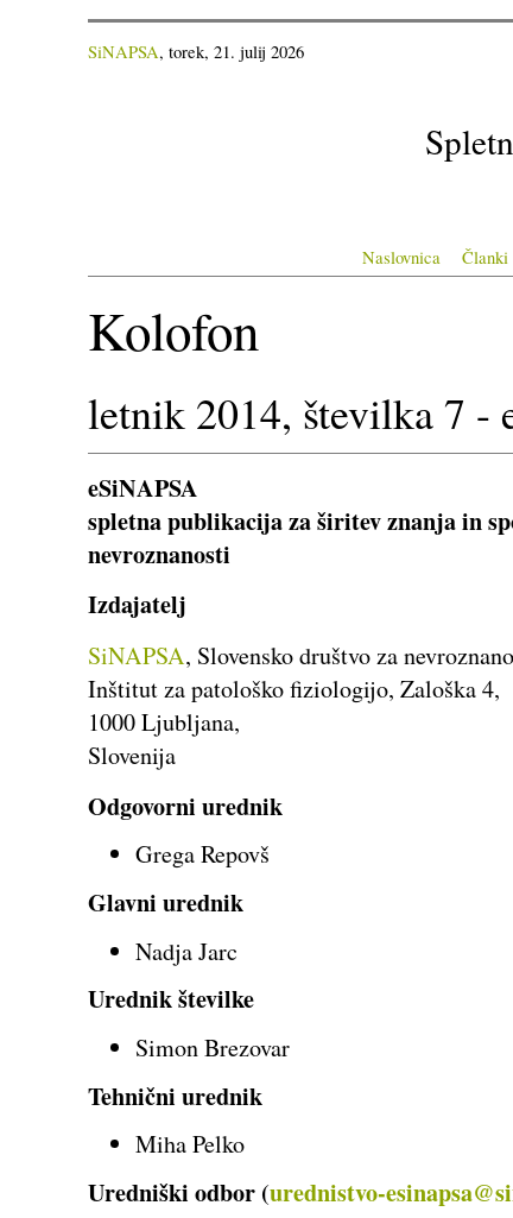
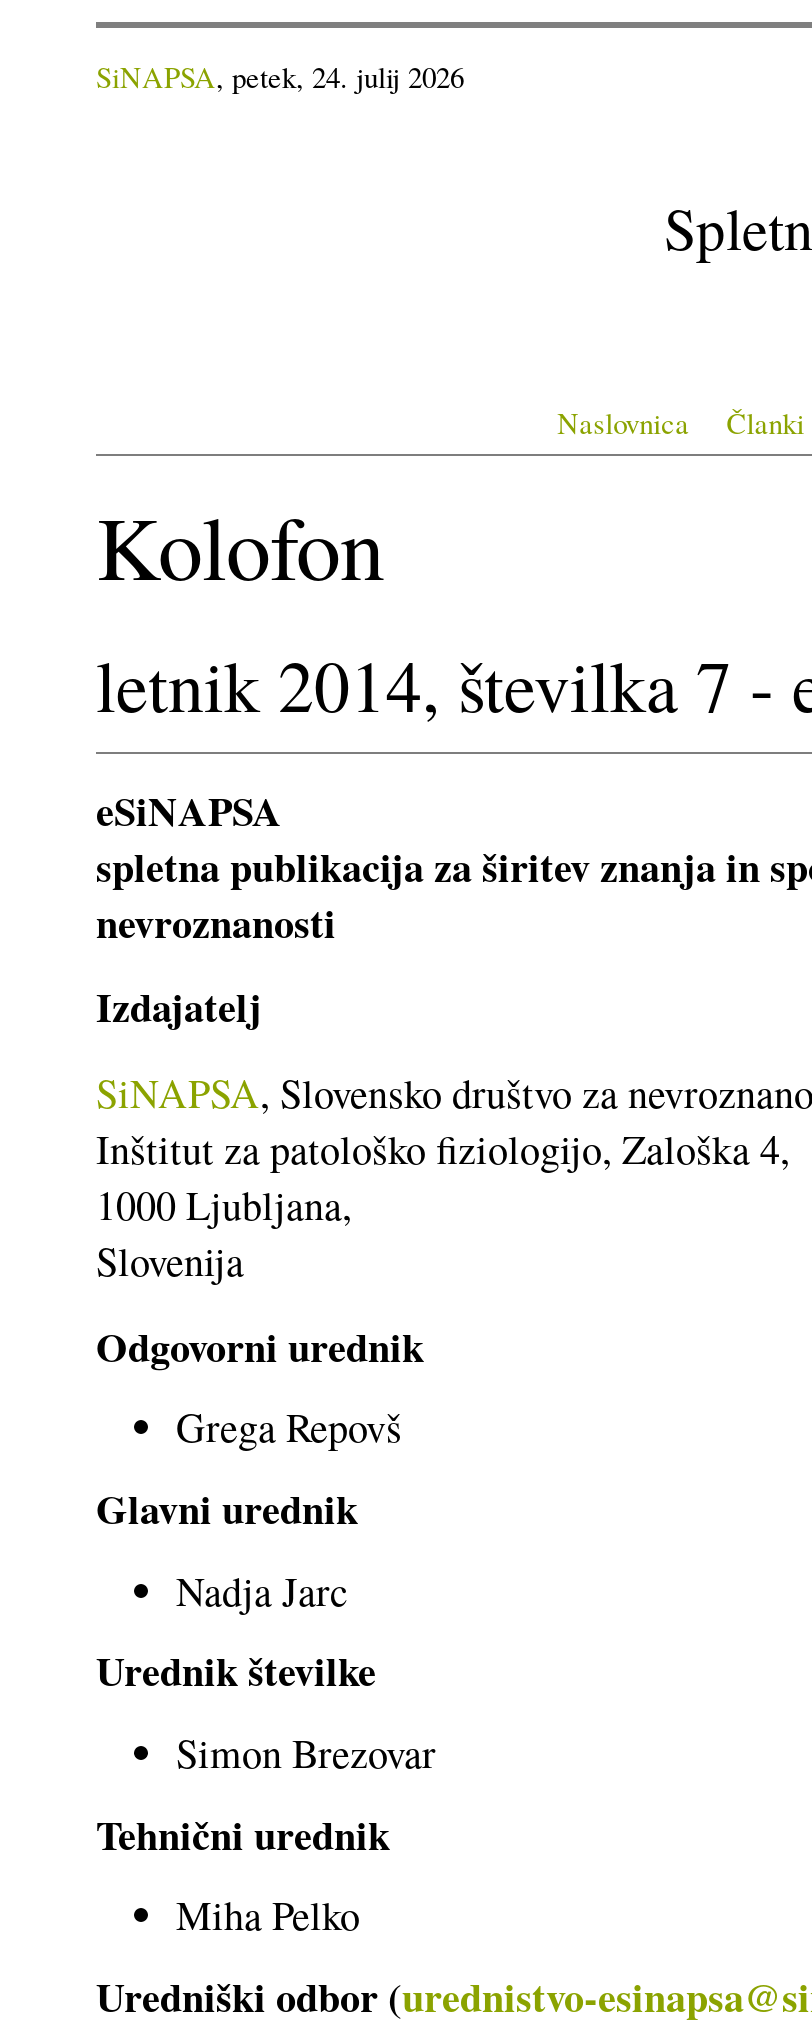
- SiNAPSA, torek, 21. julij 2026
+ SiNAPSA, petek, 24. julij 2026
